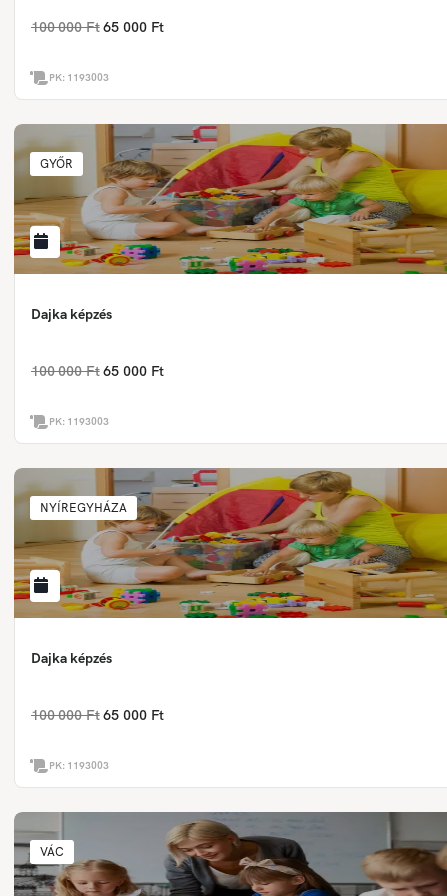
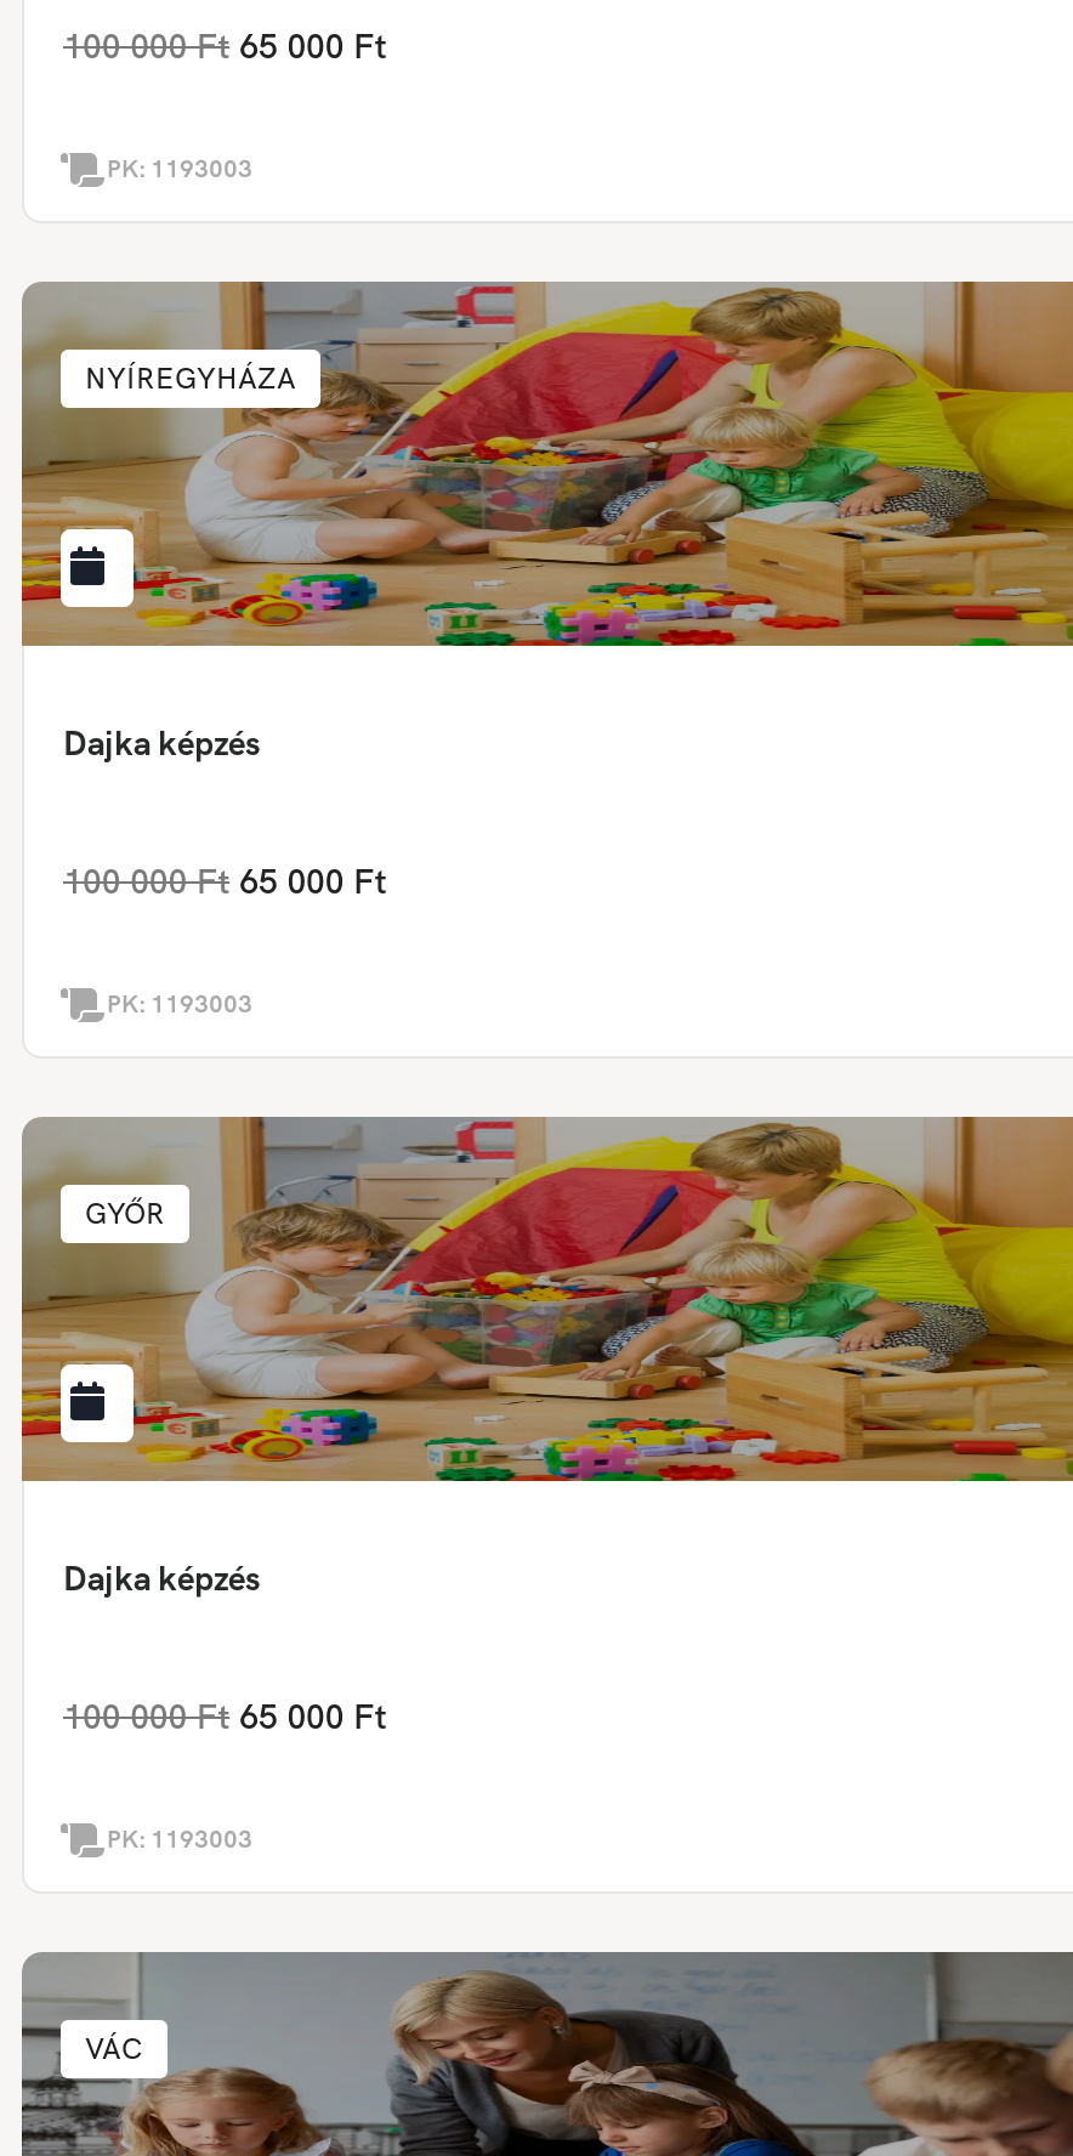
moved down: GYŐR

moved up: NYÍREGYHÁZA
